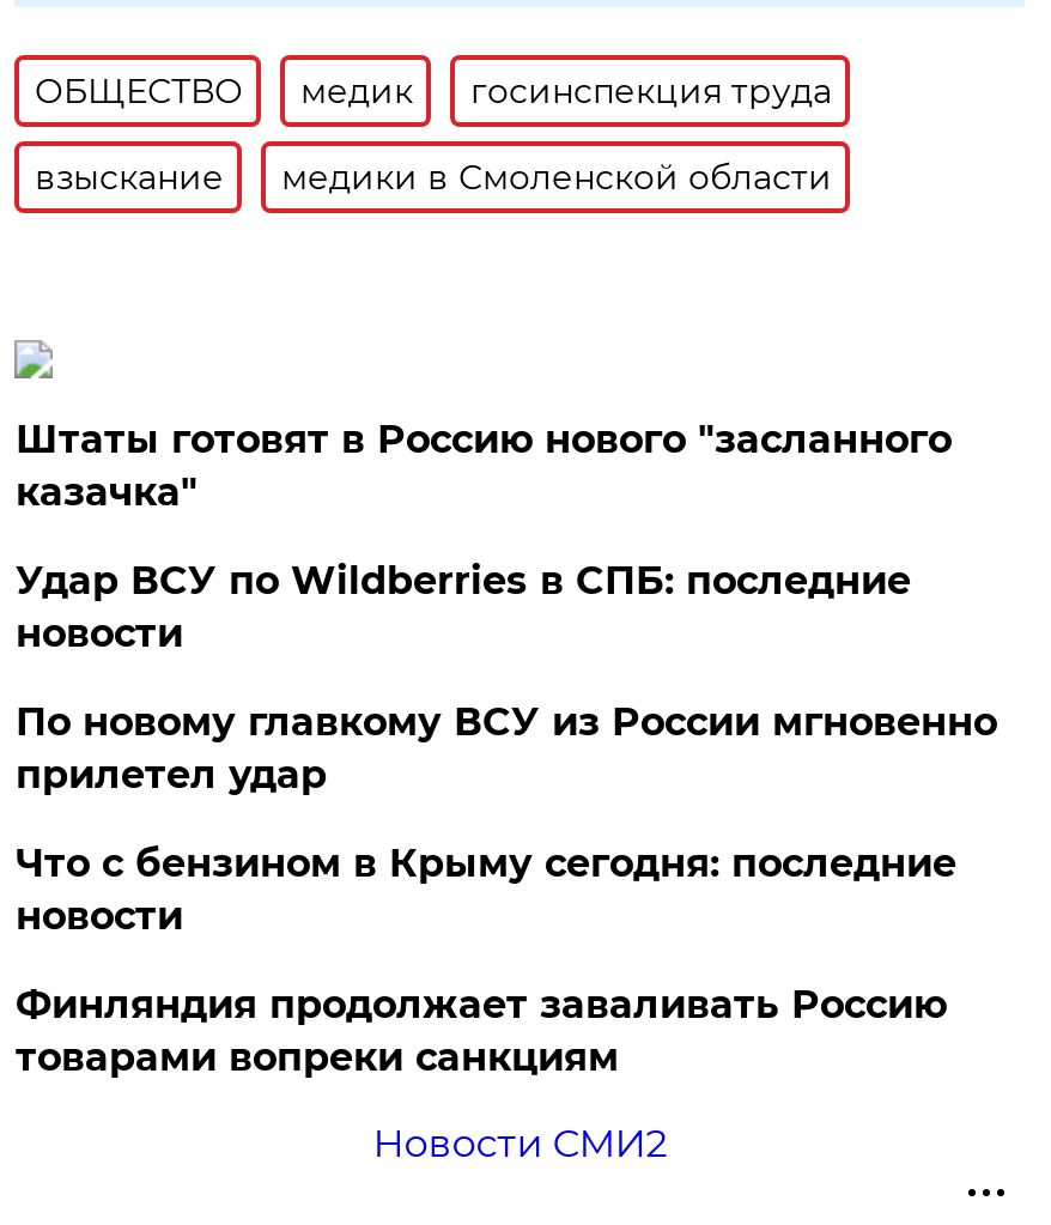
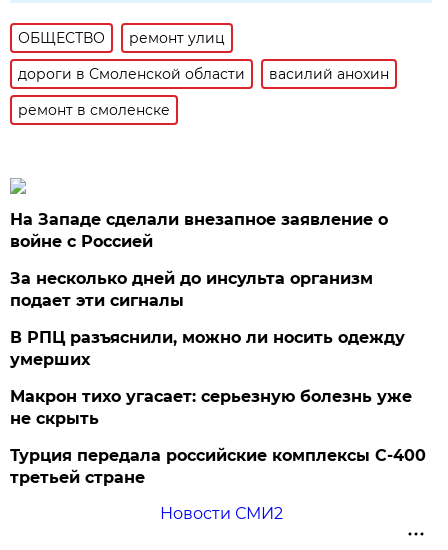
- медик
- госинспекция труда
- взыскание
- медики в Смоленской области
+ ремонт улиц
+ дороги в Смоленской области
+ василий анохин
+ ремонт в смоленске

- Штаты готовят в Россию нового "засланного
- казачка"
- Удар ВСУ по Wildberries в СПБ: последние
- новости
- По новому главкому ВСУ из России мгновенно
- прилетел удар
- Что с бензином в Крыму сегодня: последние
- новости
- Финляндия продолжает заваливать Россию
- товарами вопреки санкциям
+ На Западе сделали внезапное заявление о
+ войне с Россией
+ За несколько дней до инсульта организм
+ подает эти сигналы
+ В РПЦ разъяснили, можно ли носить одежду
+ умерших
+ Макрон тихо угасает: серьезную болезнь уже
+ не скрыть
+ Турция передала российские комплексы С-400
+ третьей стране
